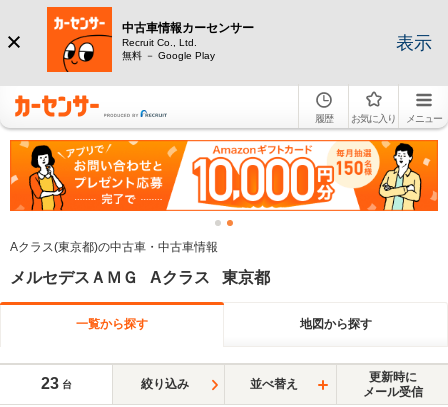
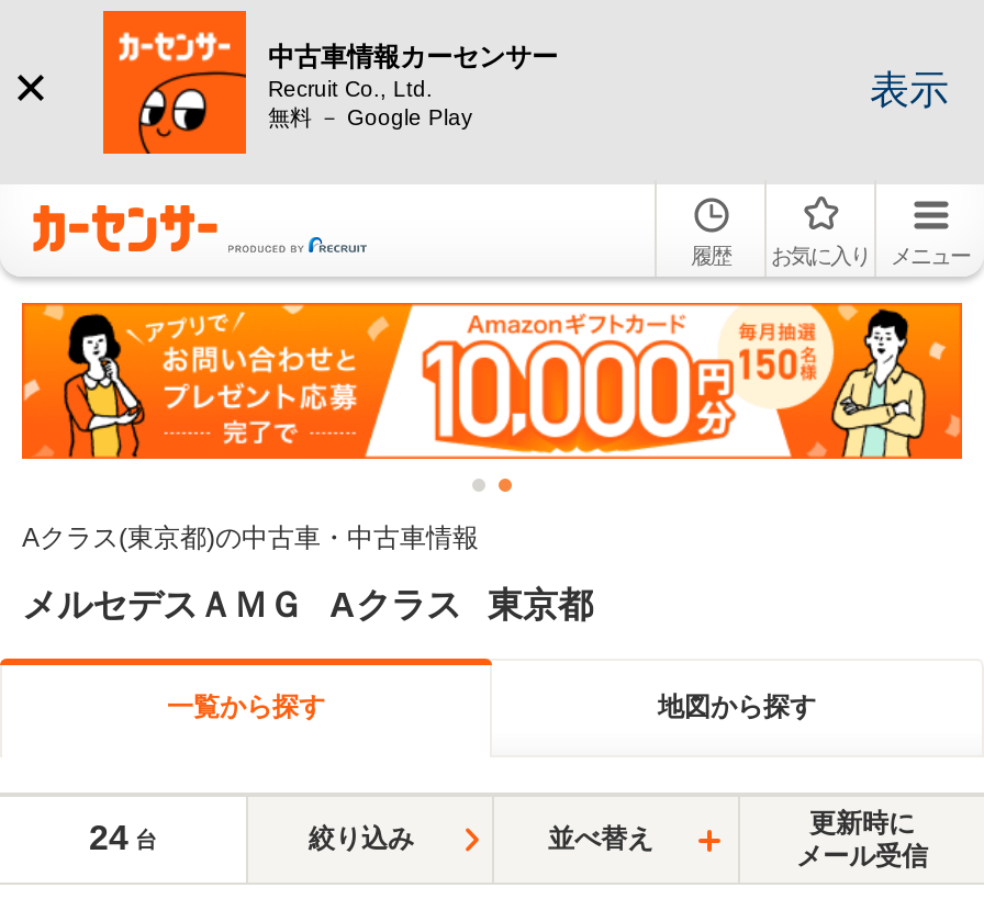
- 23 台
+ 24 台
